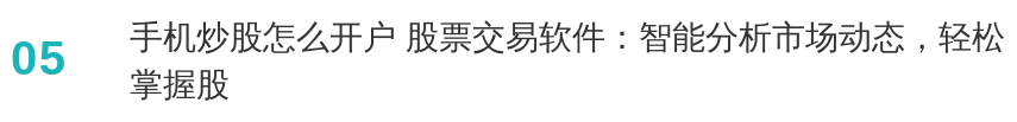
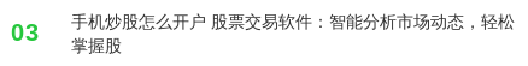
- 05 手机炒股怎么开户 股票交易软件：智能分析市场动态，轻松 掌握股
+ 03 手机炒股怎么开户 股票交易软件：智能分析市场动态，轻松 掌握股
